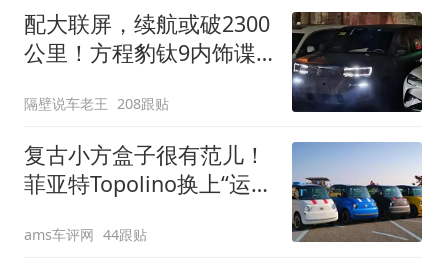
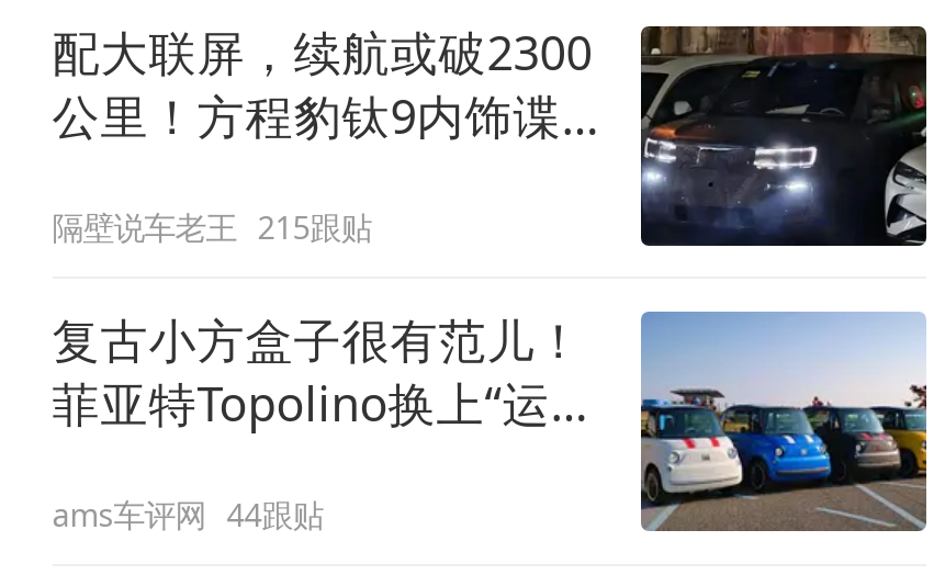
- 隔壁说车老王 208跟贴
+ 隔壁说车老王 215跟贴
